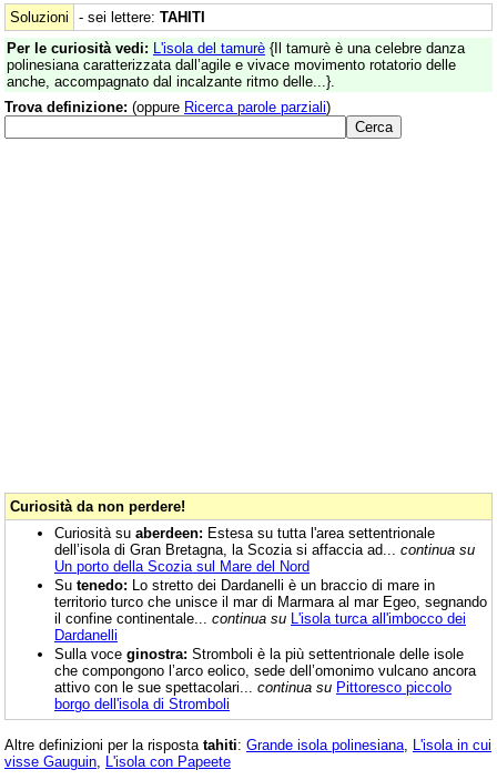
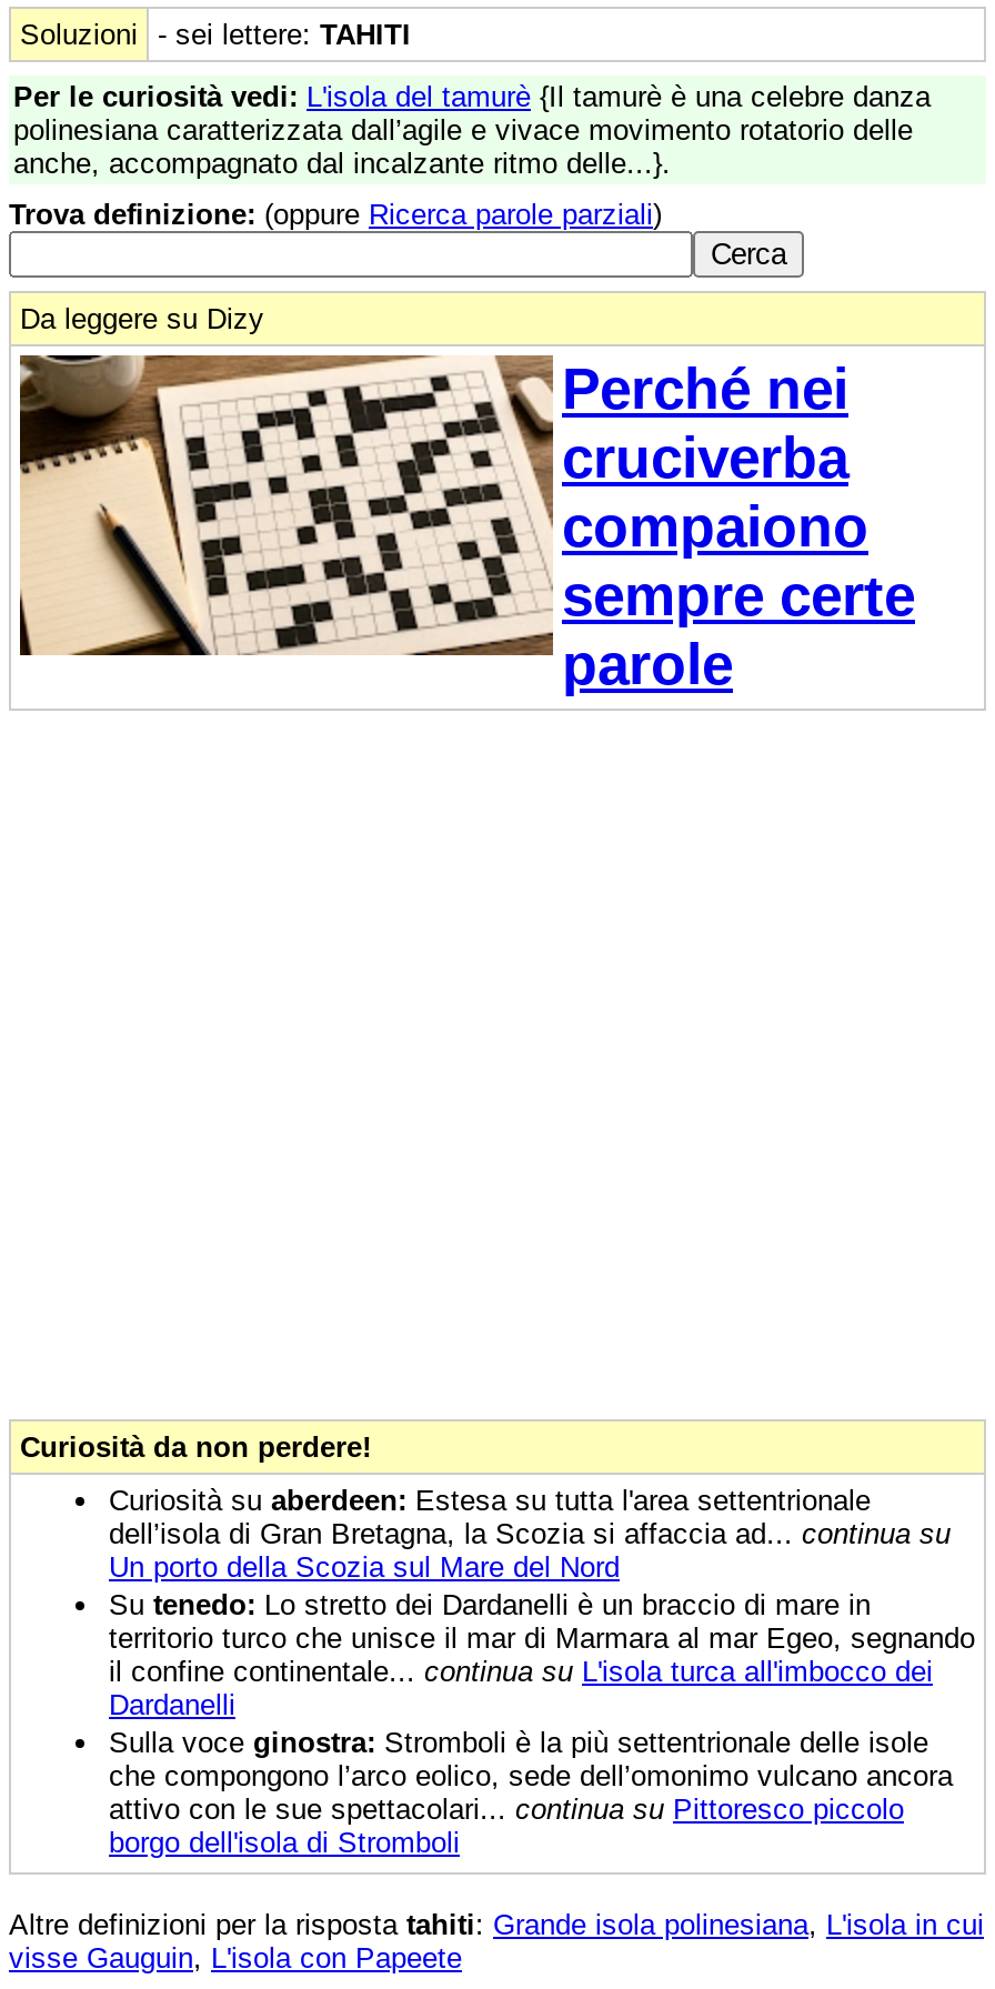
+ [image]
+ Da leggere su Dizy
+ Perché nei
+ cruciverba
+ compaiono
+ sempre certe
+ parole
